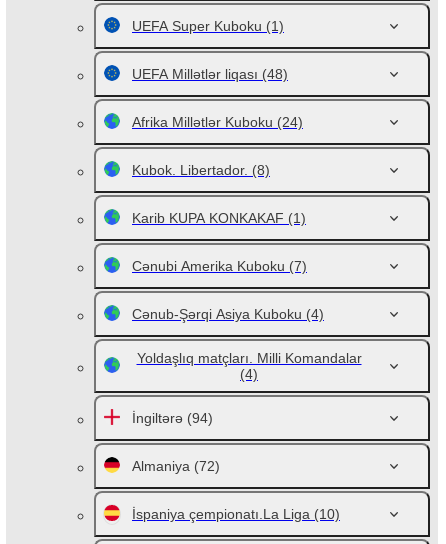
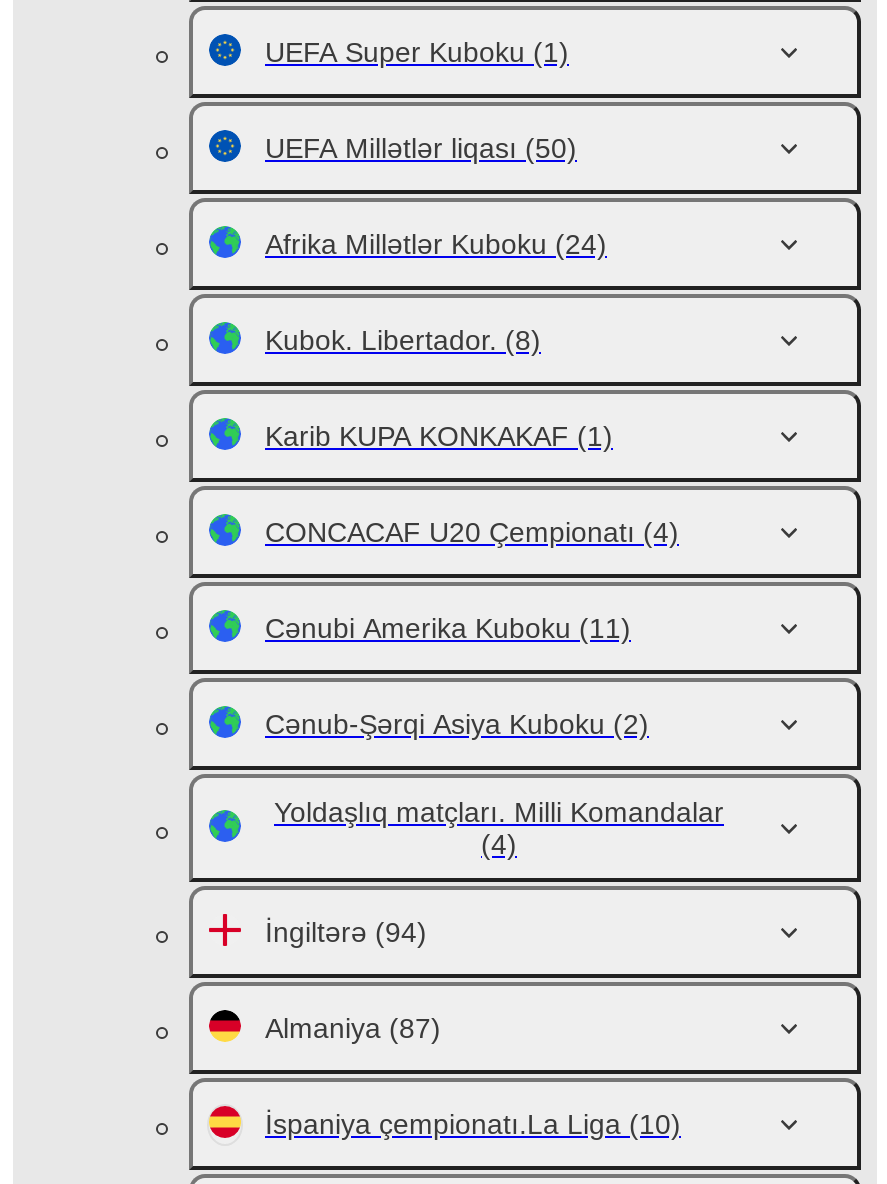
- UEFA Millətlər liqası (48)
+ UEFA Millətlər liqası (50)

- Cənubi Amerika Kuboku (7)
- Cənub-Şərqi Asiya Kuboku (4)
+ CONCACAF U20 Çempionatı (4)
+ Cənubi Amerika Kuboku (11)
+ Cənub-Şərqi Asiya Kuboku (2)

- Almaniya (72)
+ Almaniya (87)
